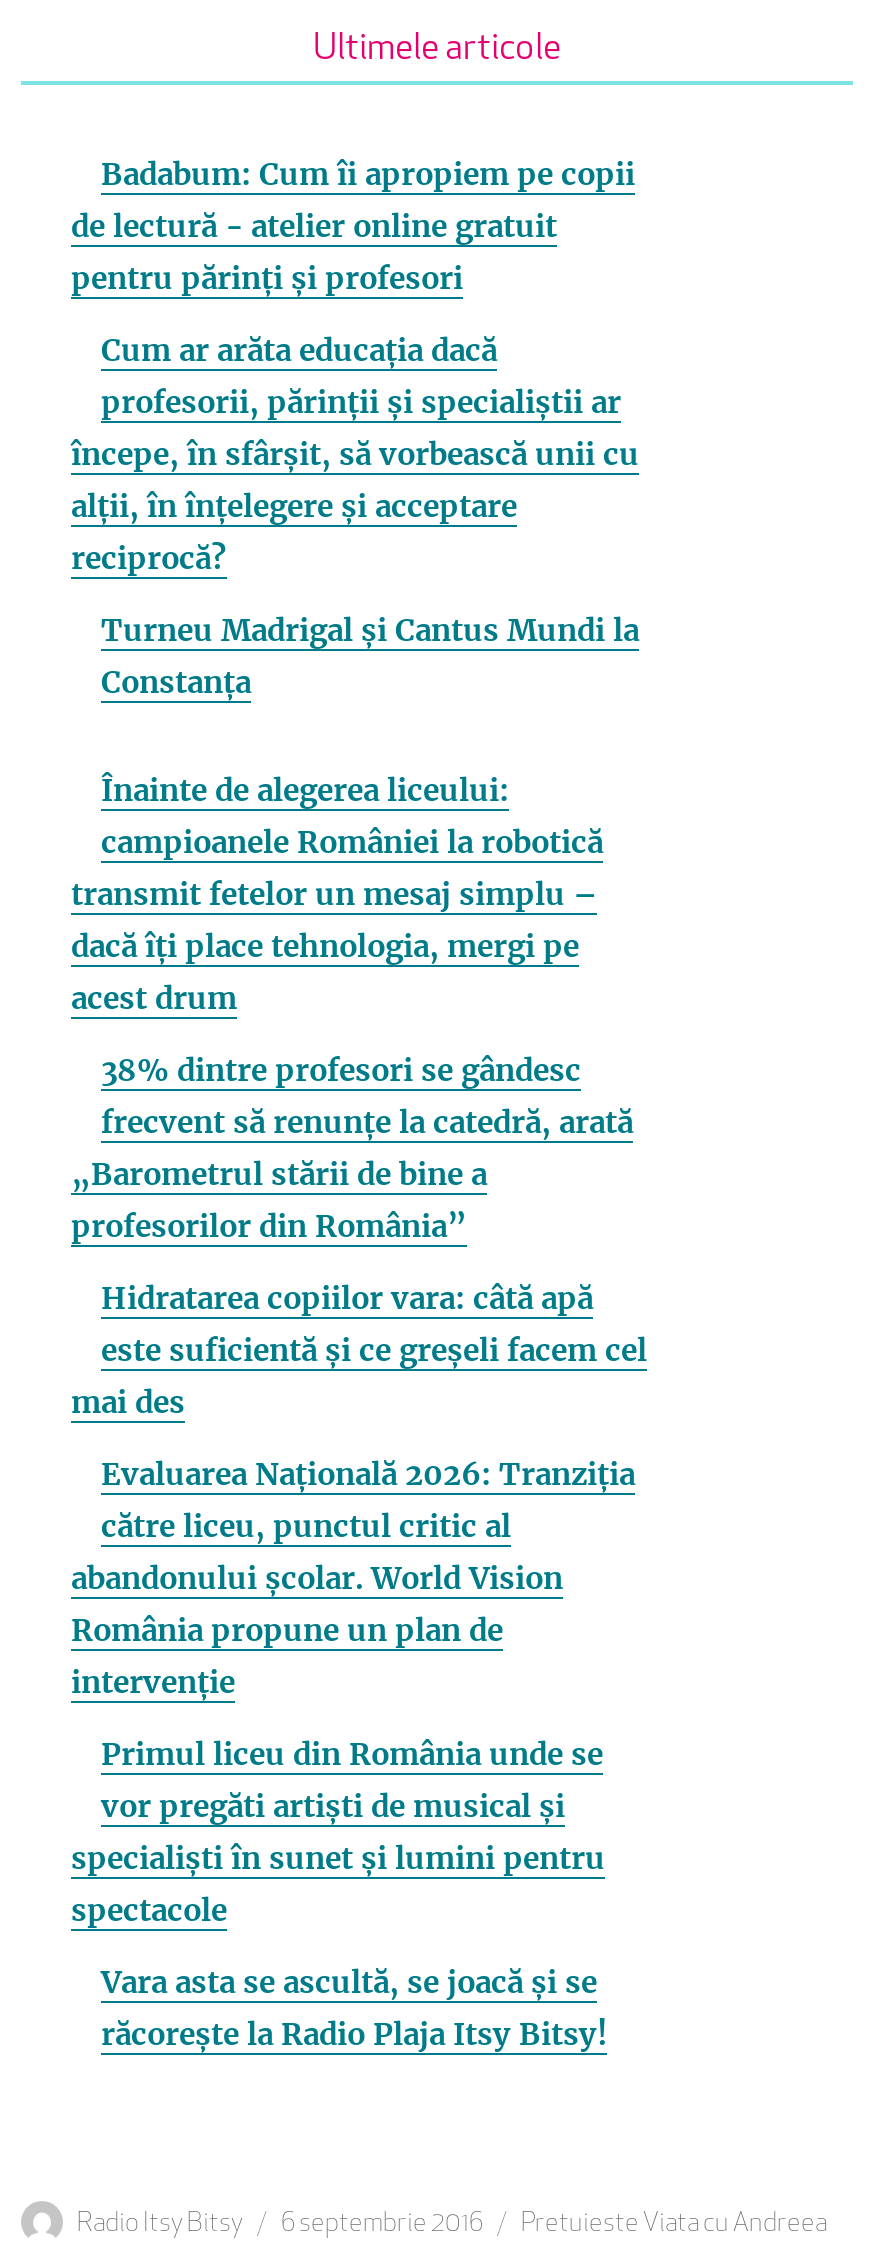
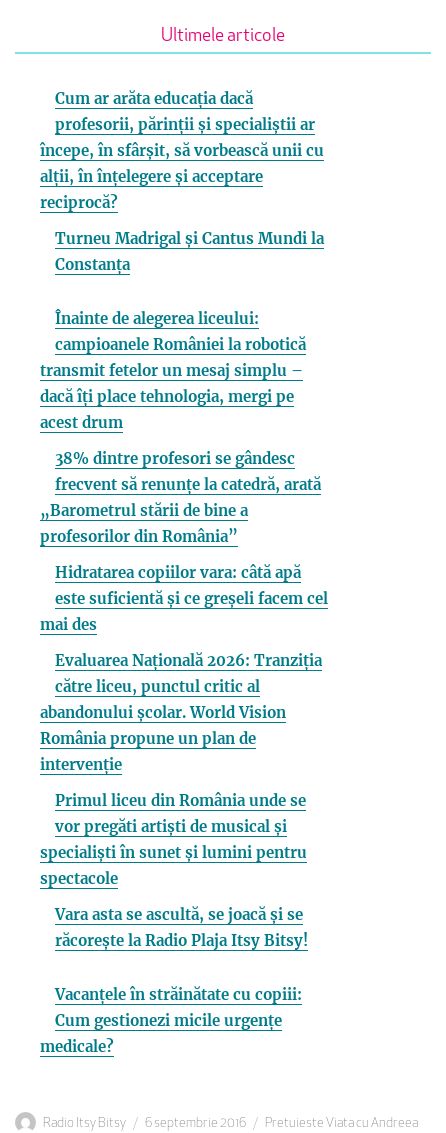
- Badabum: Cum îi apropiem pe copii
- de lectură - atelier online gratuit
- pentru părinți și profesori

moved up: Cum ar arăta educația dacă | profesorii, părinții și specialiștii ar | începe, în sfârșit, să vorbească unii cu | ... | Vara asta se ascultă, se joacă și se | răcorește la Radio Plaja Itsy Bitsy!

+ Vacanțele în străinătate cu copiii:
+ Cum gestionezi micile urgențe
+ medicale?
